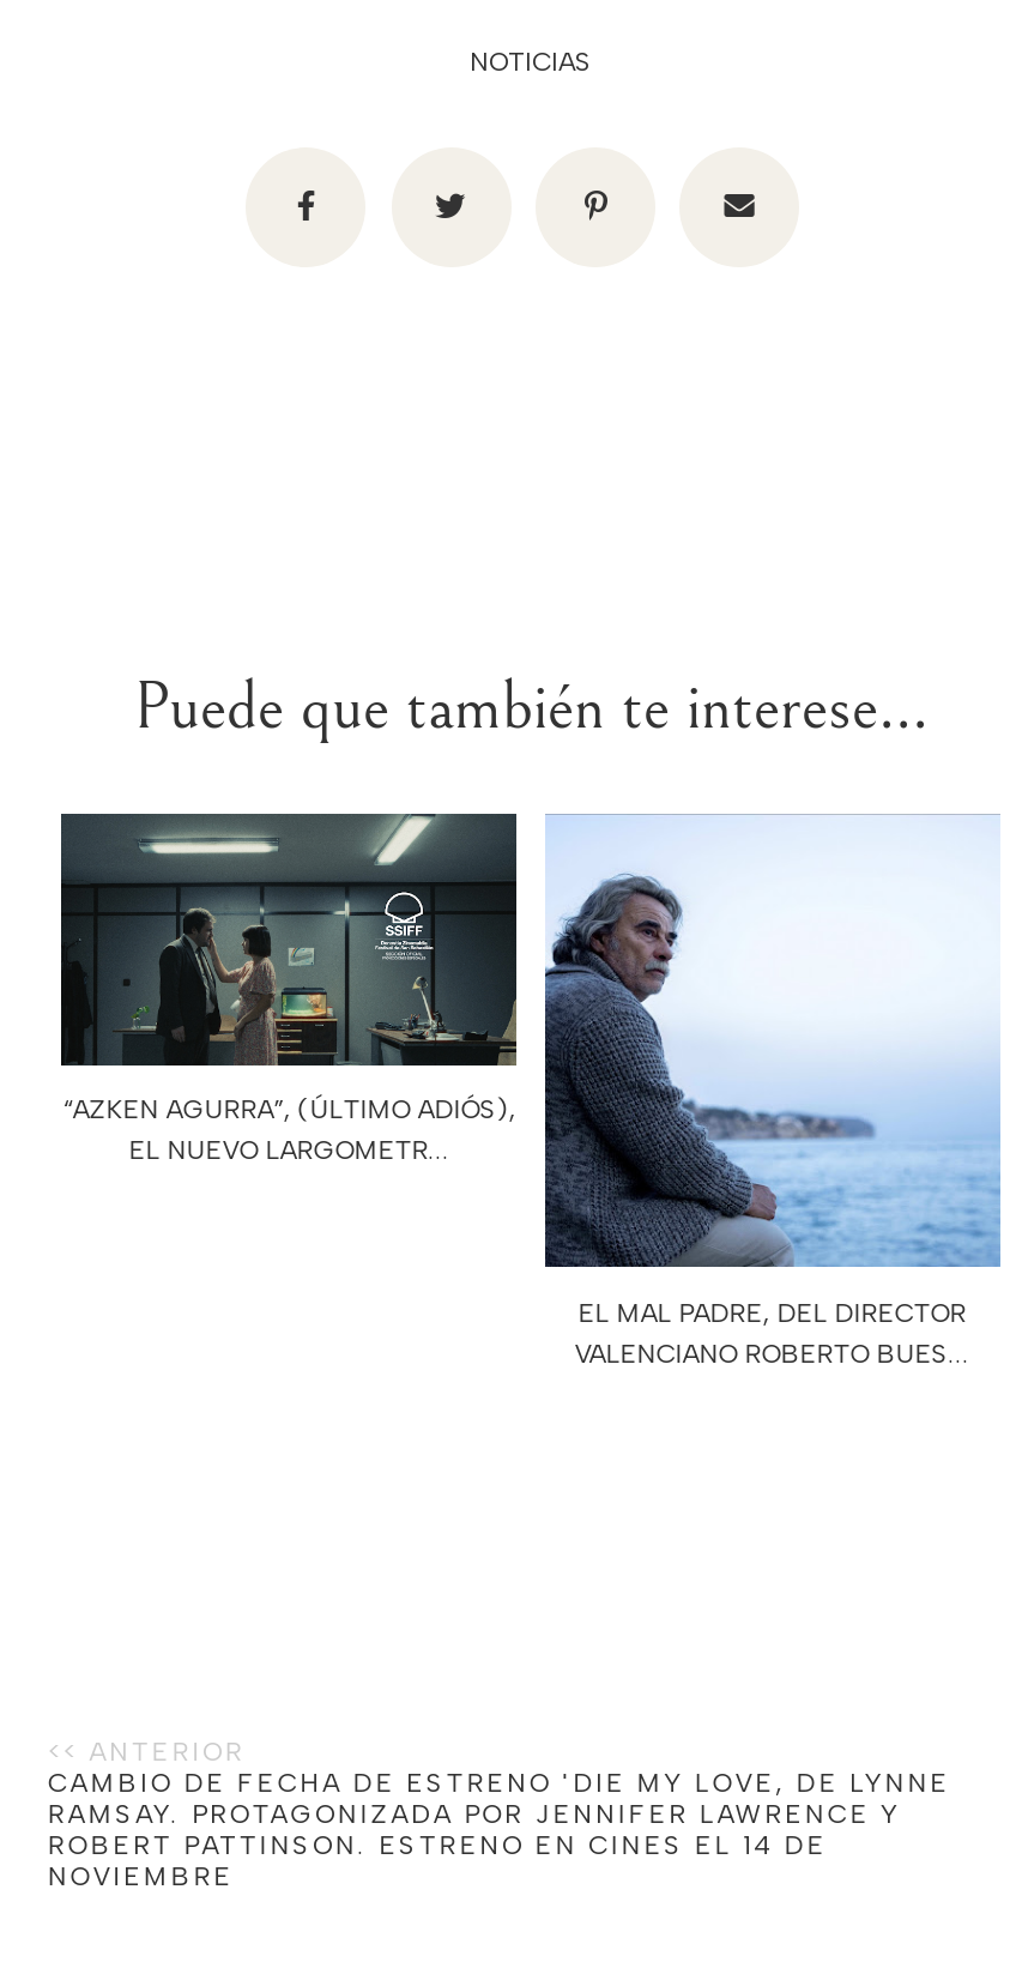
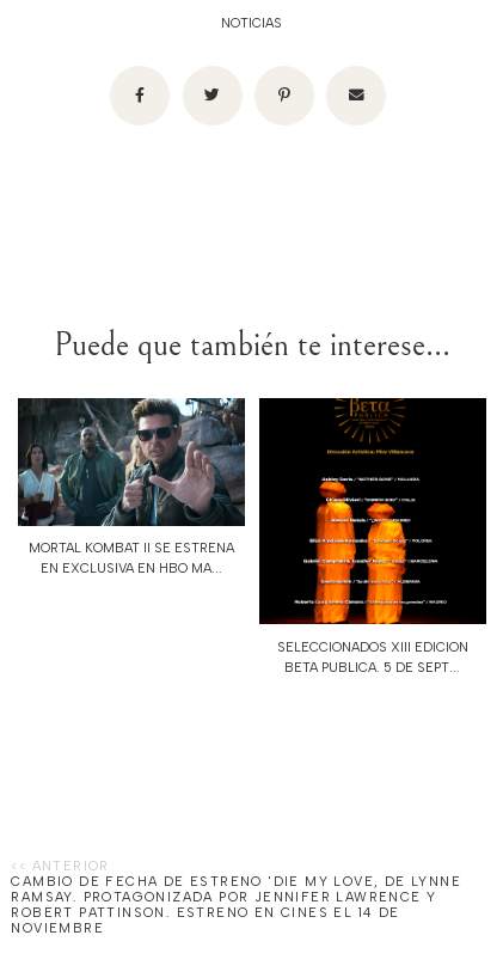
- [image]
- “AZKEN AGURRA”, (ÚLTIMO ADIÓS),
- EL NUEVO LARGOMETR...
+ [image]
+ MORTAL KOMBAT II SE ESTRENA
+ EN EXCLUSIVA EN HBO MA...

- [image]
- EL MAL PADRE, DEL DIRECTOR
- VALENCIANO ROBERTO BUES...
+ [image]
+ SELECCIONADOS XIII EDICION
+ BETA PUBLICA. 5 DE SEPT...
